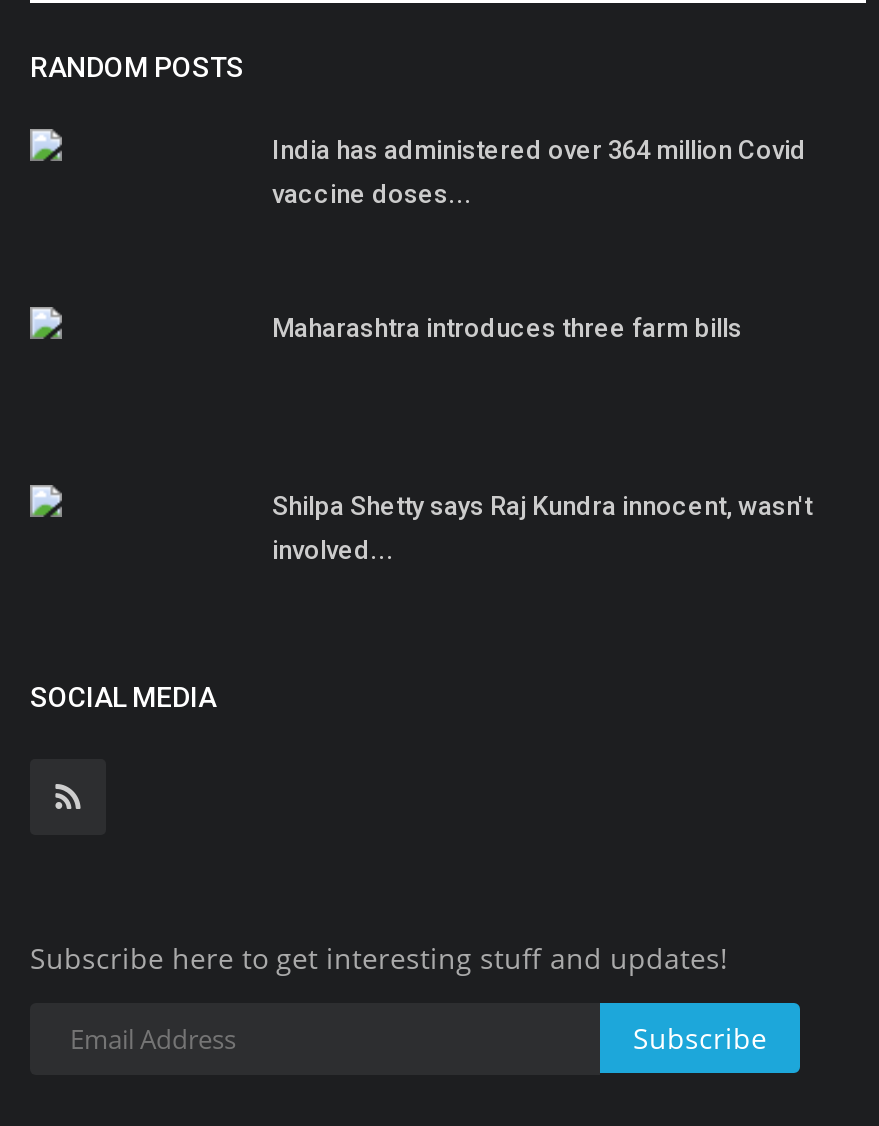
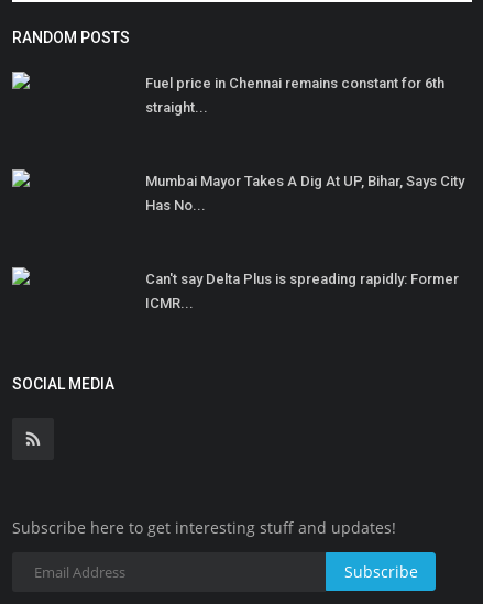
- India has administered over 364 million Covid
- vaccine doses...
+ Fuel price in Chennai remains constant for 6th
+ straight...

- Maharashtra introduces three farm bills
+ Mumbai Mayor Takes A Dig At UP, Bihar, Says City
+ Has No...

- Shilpa Shetty says Raj Kundra innocent, wasn't
- involved...
+ Can't say Delta Plus is spreading rapidly: Former
+ ICMR...
